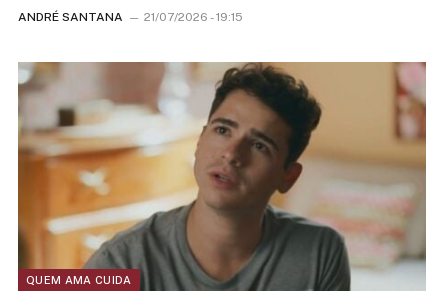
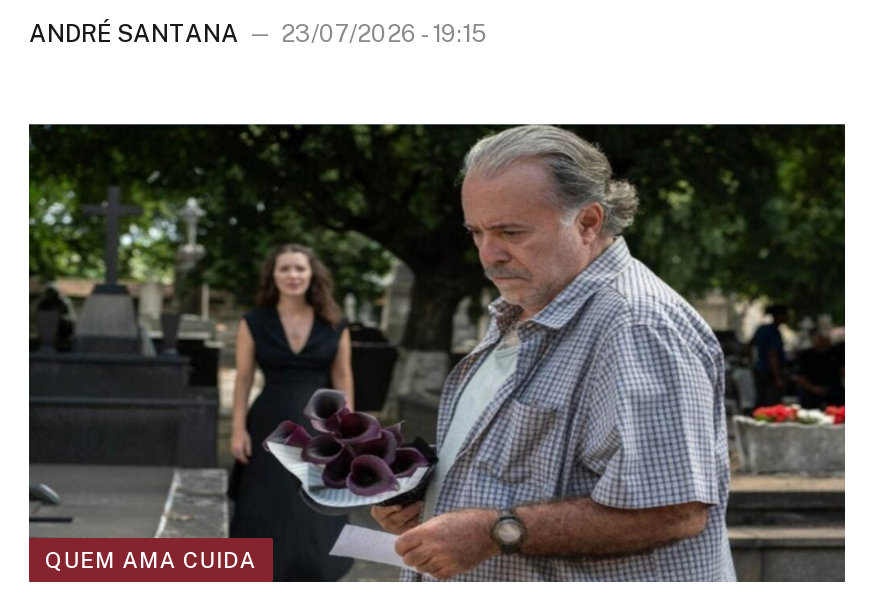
- ANDRÉ SANTANA 21/07/2026 - 19:15
+ ANDRÉ SANTANA 23/07/2026 - 19:15

- [image]
+ [image]
